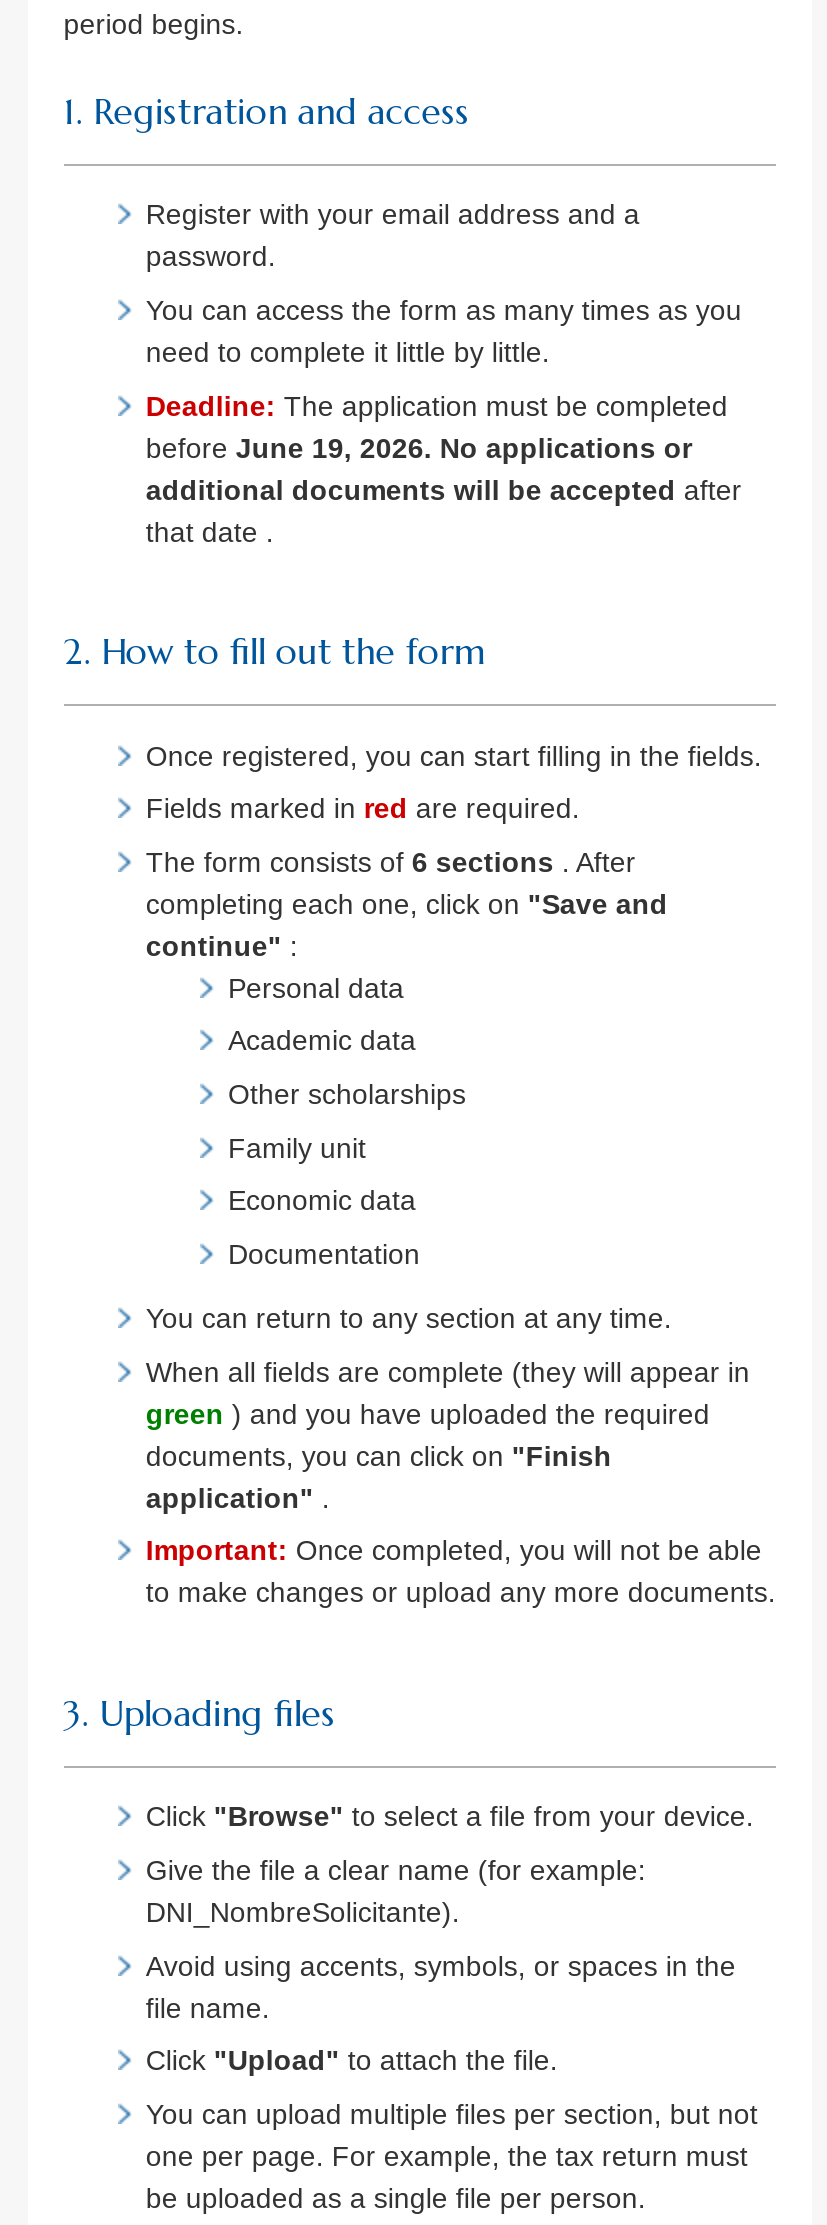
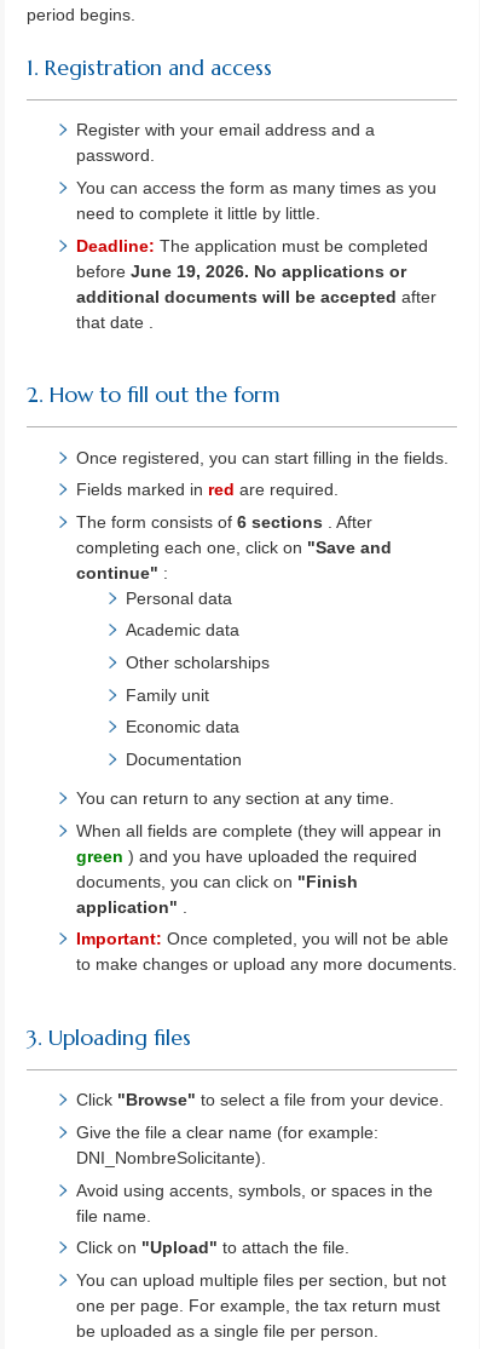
- Click "Upload" to attach the file.
+ Click on "Upload" to attach the file.
